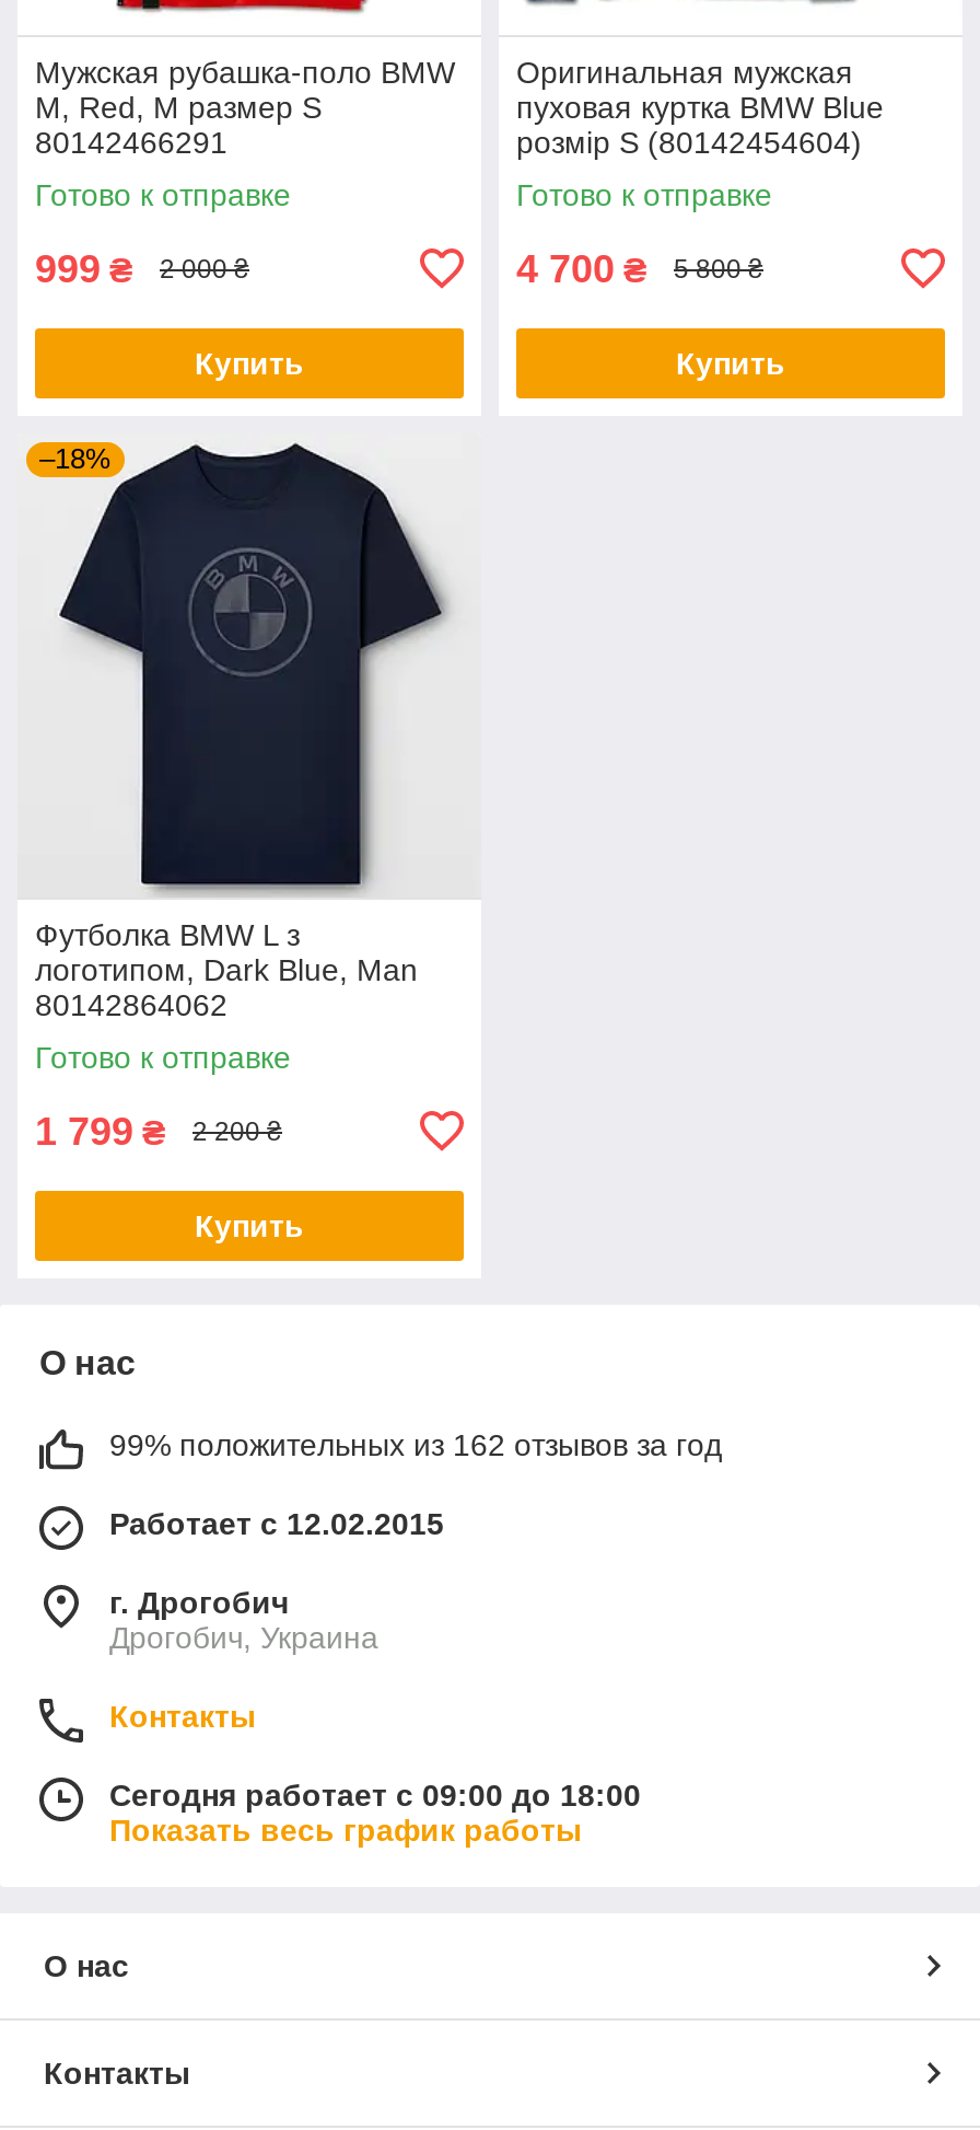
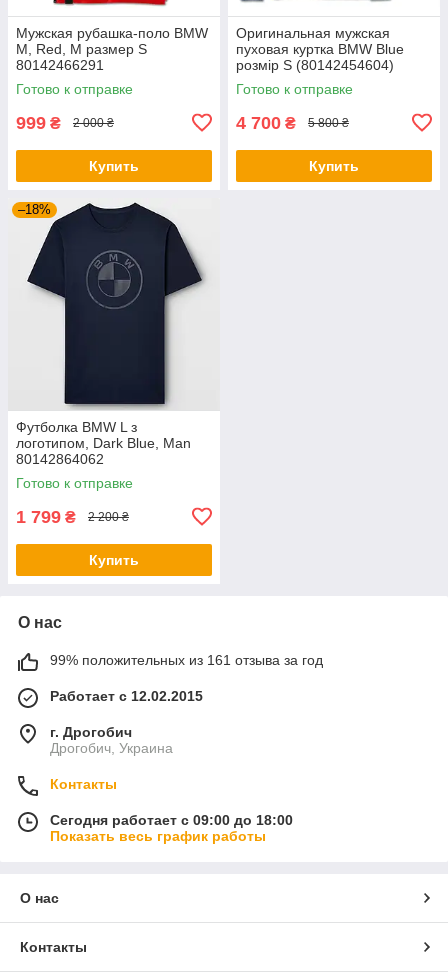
- 99% положительных из 162 отзывов за год
+ 99% положительных из 161 отзыва за год
